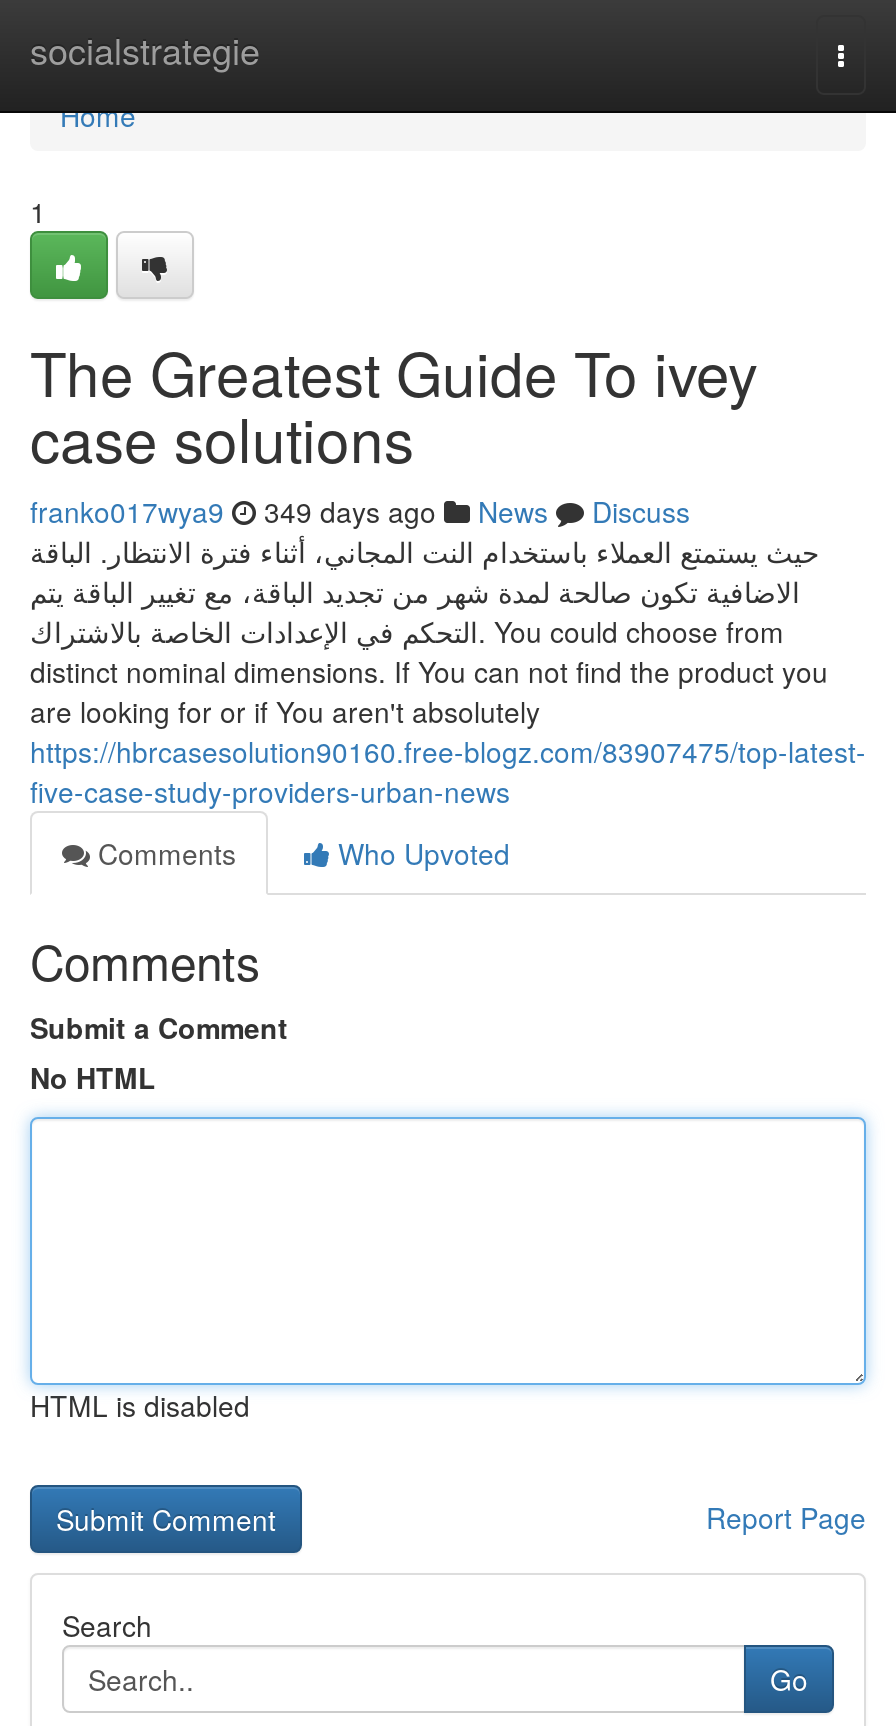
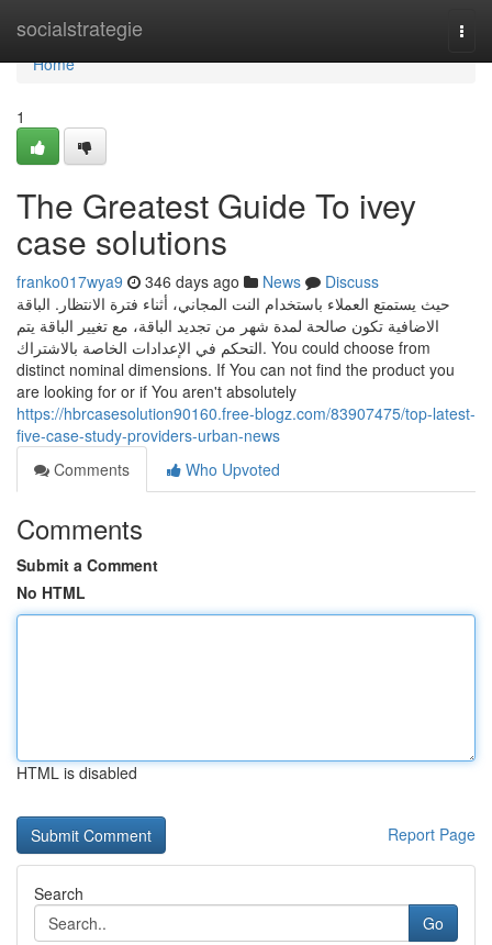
- franko017wya9 349 days ago News Discuss
+ franko017wya9 346 days ago News Discuss
